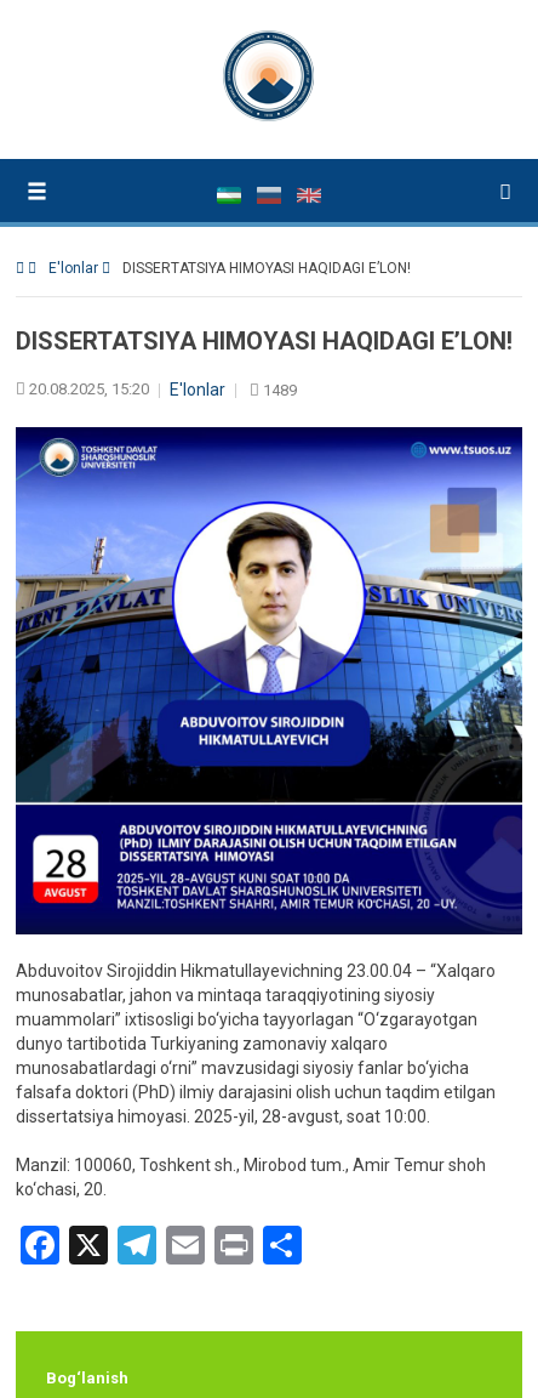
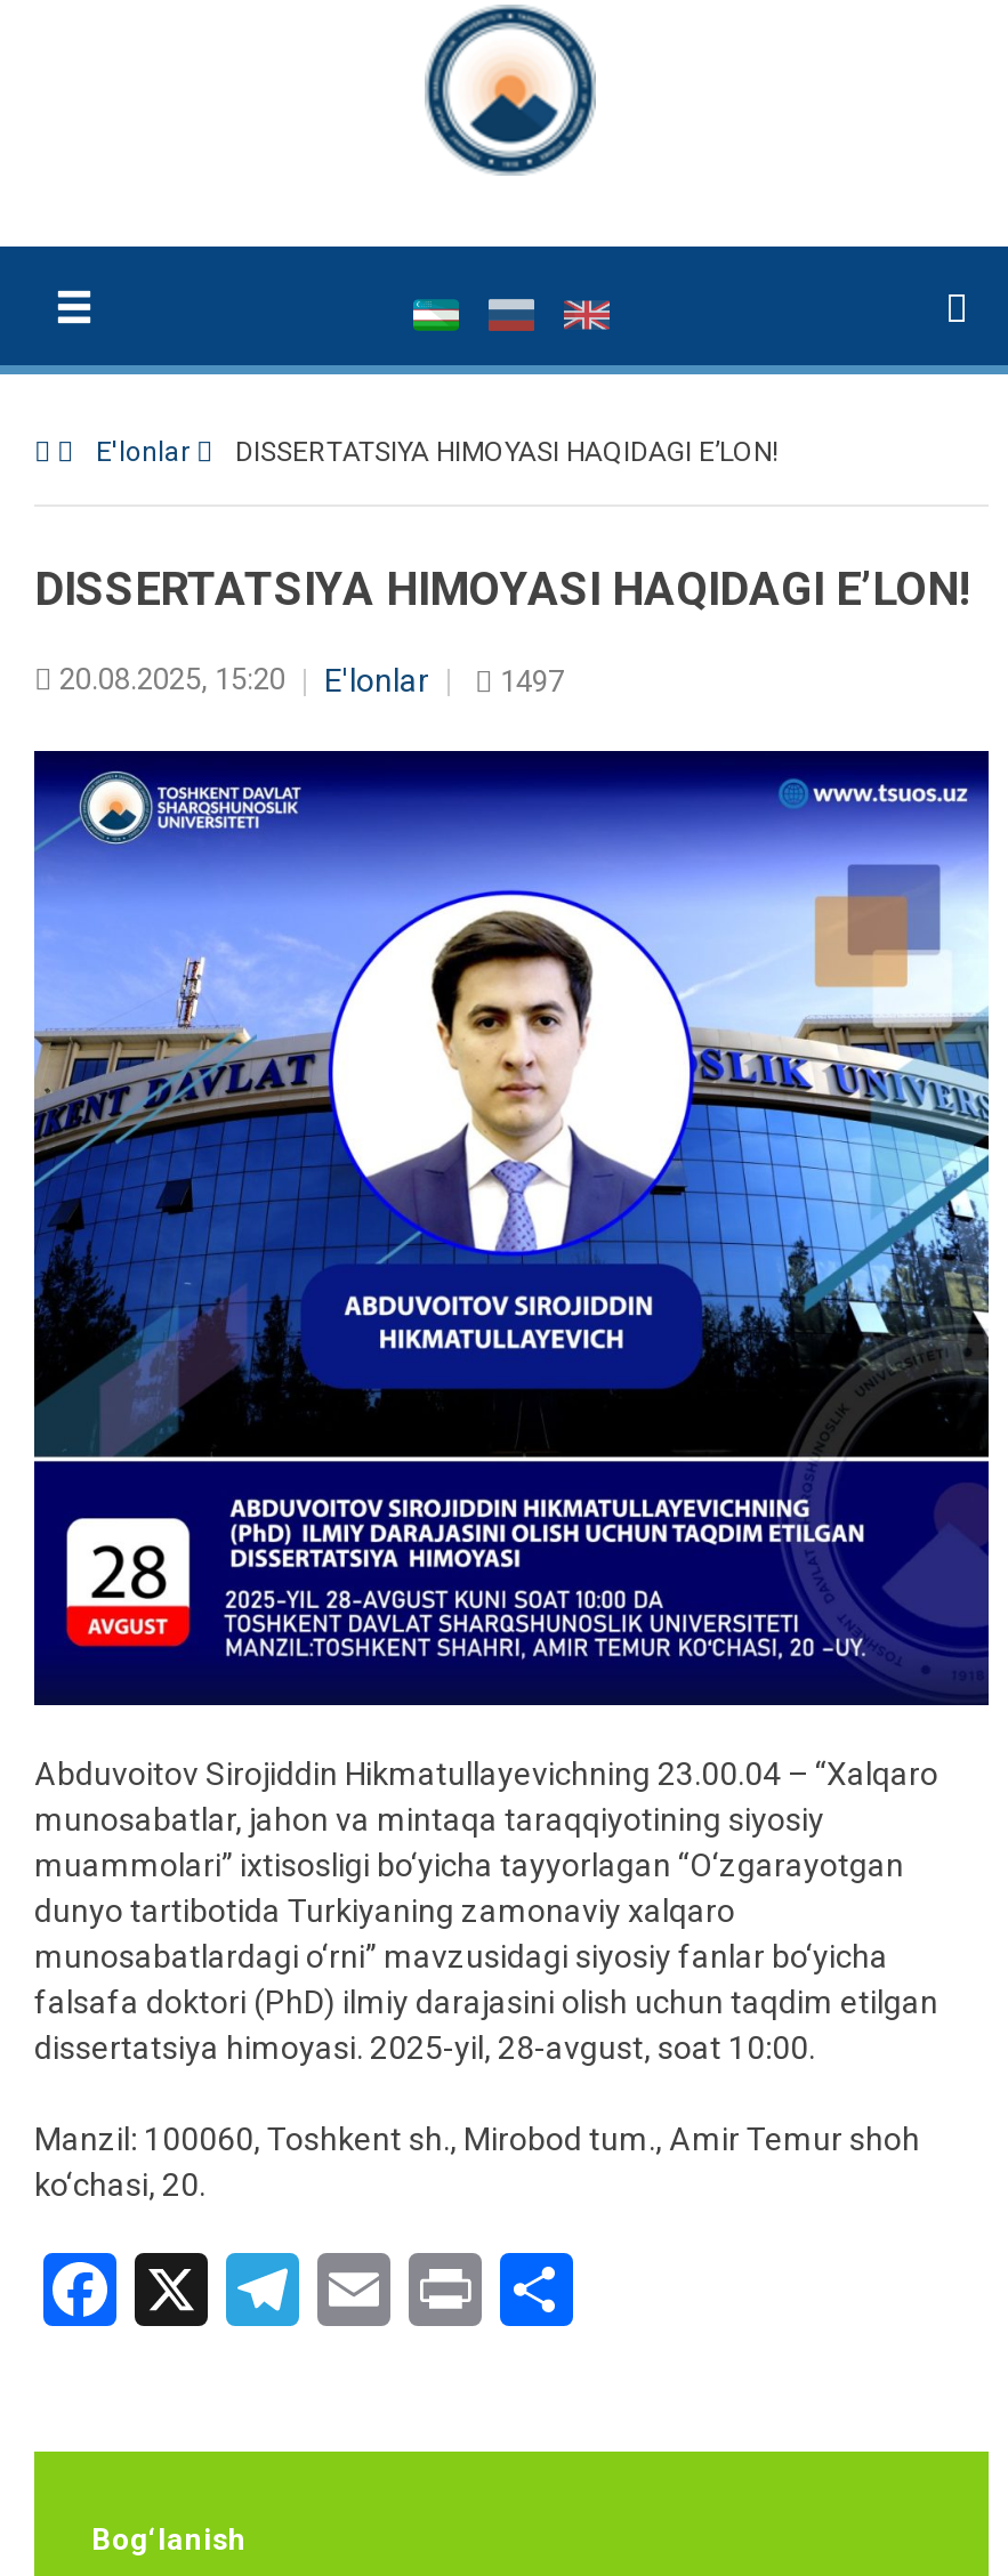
- 20.08.2025, 15:20 E'lonlar 1489
+ 20.08.2025, 15:20 E'lonlar 1497
